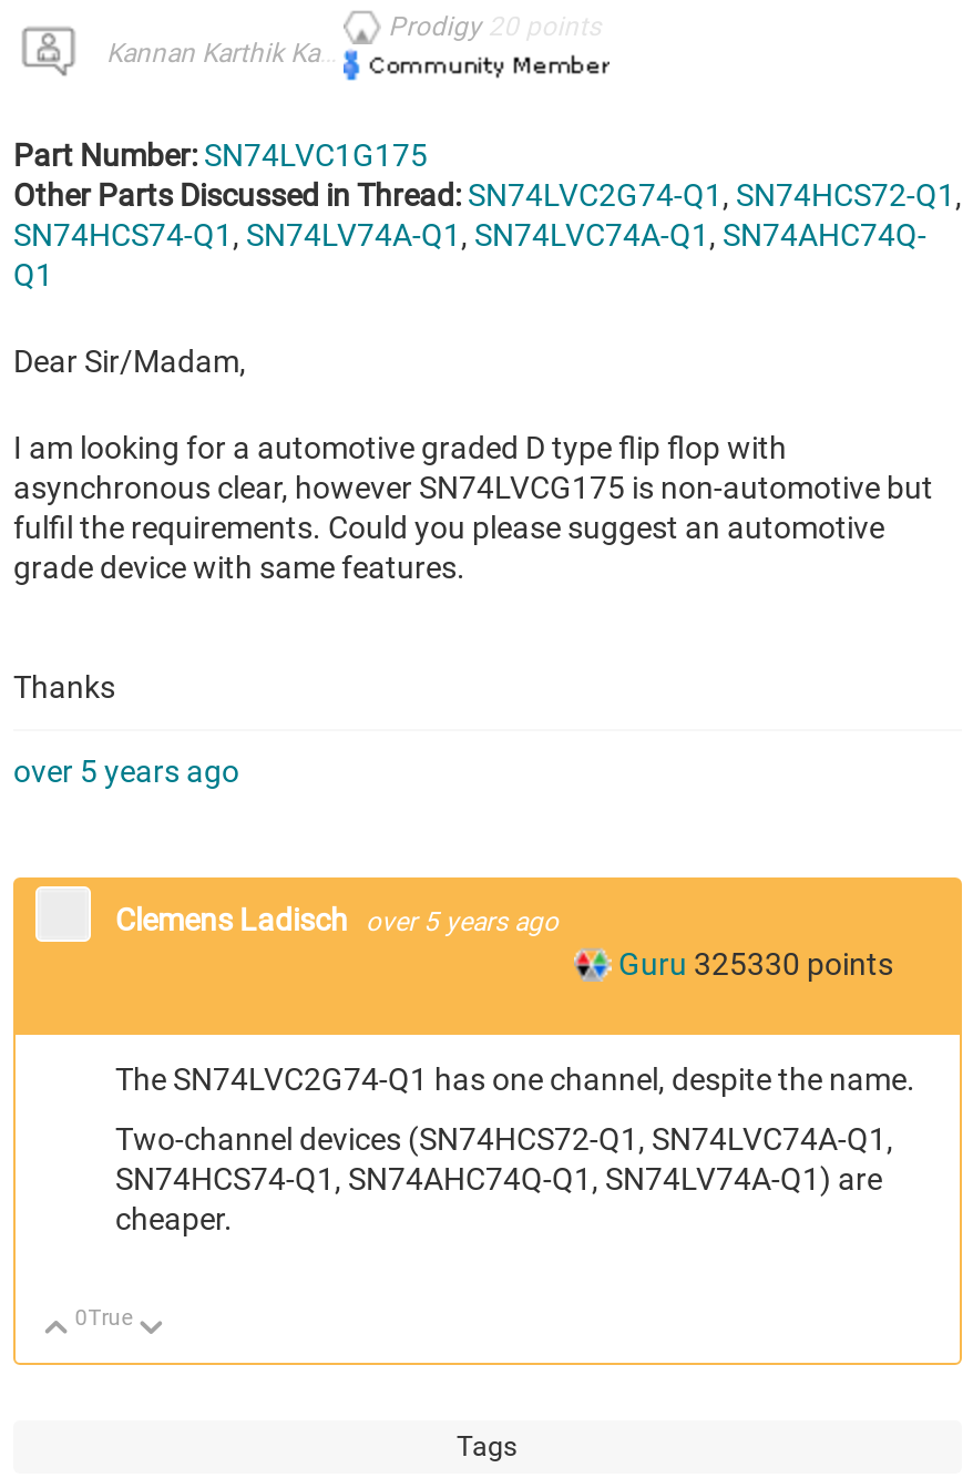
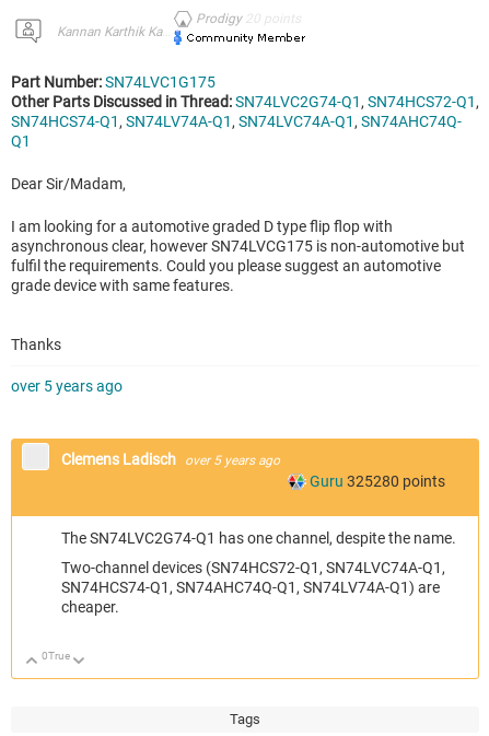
- Guru 325330 points
+ Guru 325280 points
